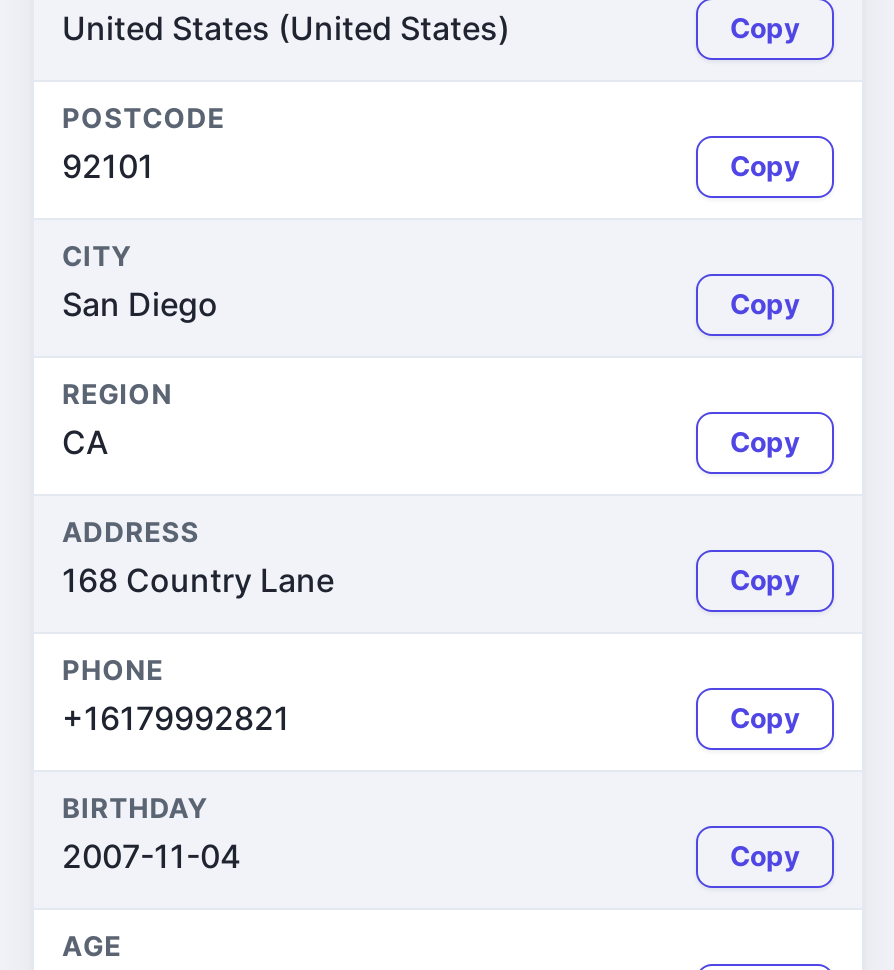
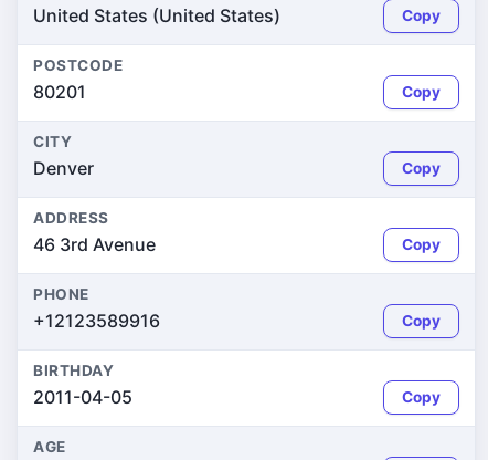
- 92101
+ 80201

- San Diego
- Copy
- REGION
- CA
+ Denver

- 168 Country Lane
+ 46 3rd Avenue

- +16179992821
+ +12123589916

- 2007-11-04
+ 2011-04-05
